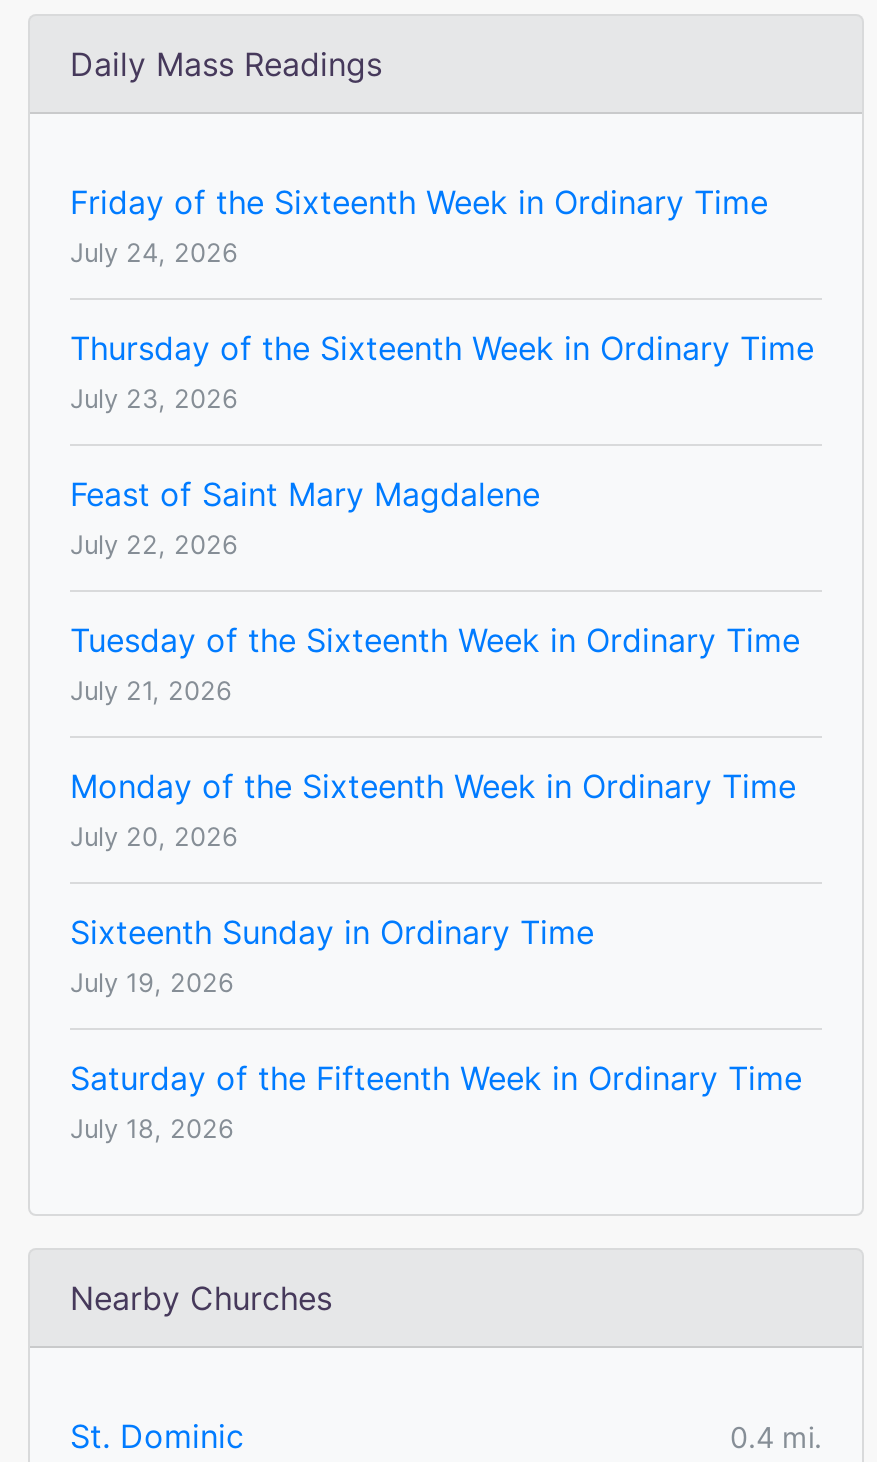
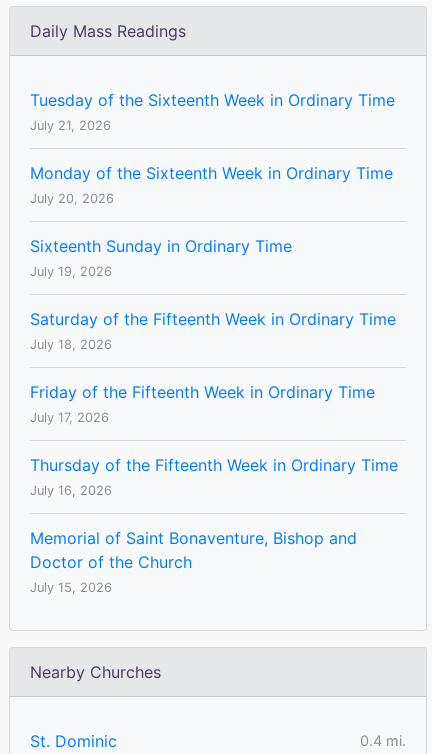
- Friday of the Sixteenth Week in Ordinary Time
- July 24, 2026
- Thursday of the Sixteenth Week in Ordinary Time
- July 23, 2026
- Feast of Saint Mary Magdalene
- July 22, 2026

moved up: Tuesday of the Sixteenth Week in Ordinary Time | July 21, 2026 | Monday of the Sixteenth Week in Ordinary Time | July 20, 2026 | Sixteenth Sunday in Ordinary Time | July 19, 2026 | Saturday of the Fifteenth Week in Ordinary Time | July 18, 2026

+ Friday of the Fifteenth Week in Ordinary Time
+ July 17, 2026
+ Thursday of the Fifteenth Week in Ordinary Time
+ July 16, 2026
+ Memorial of Saint Bonaventure, Bishop and
+ Doctor of the Church
+ July 15, 2026
